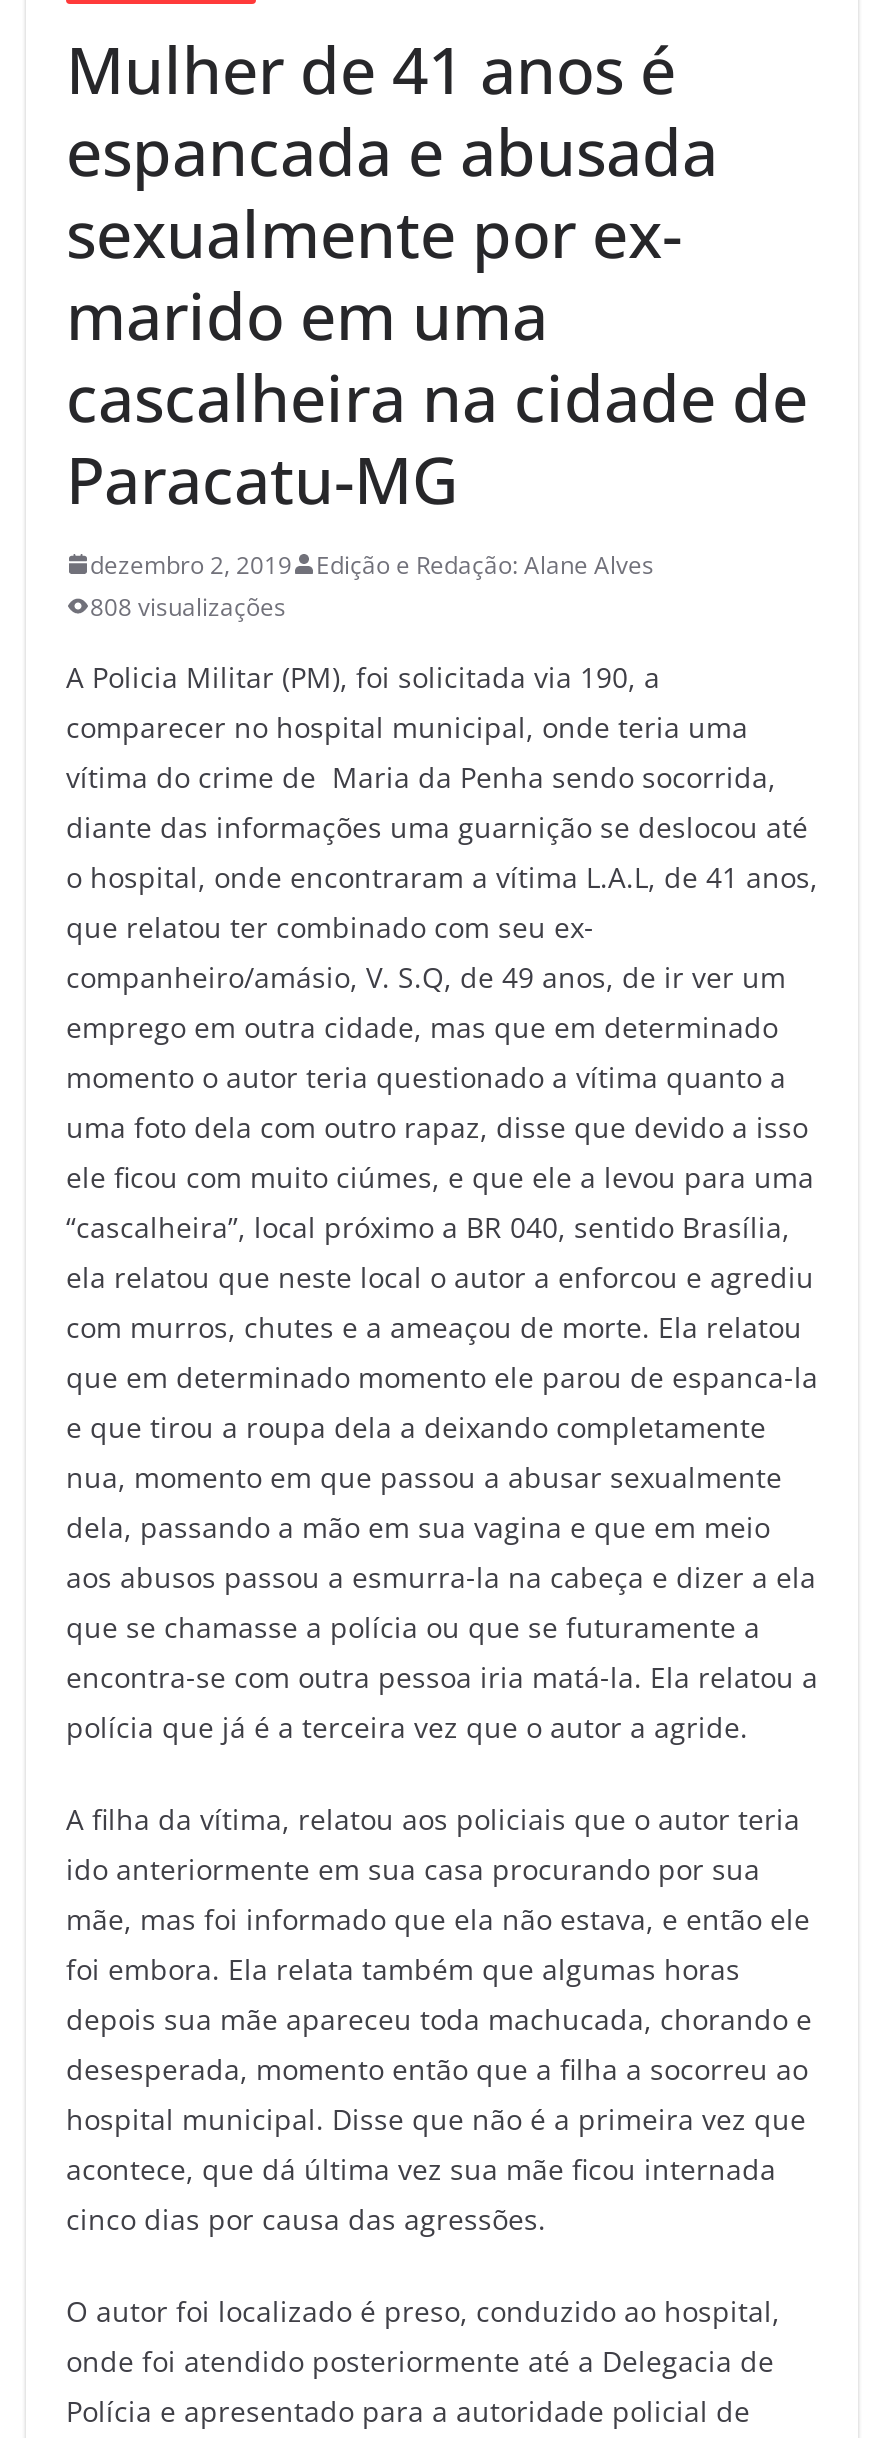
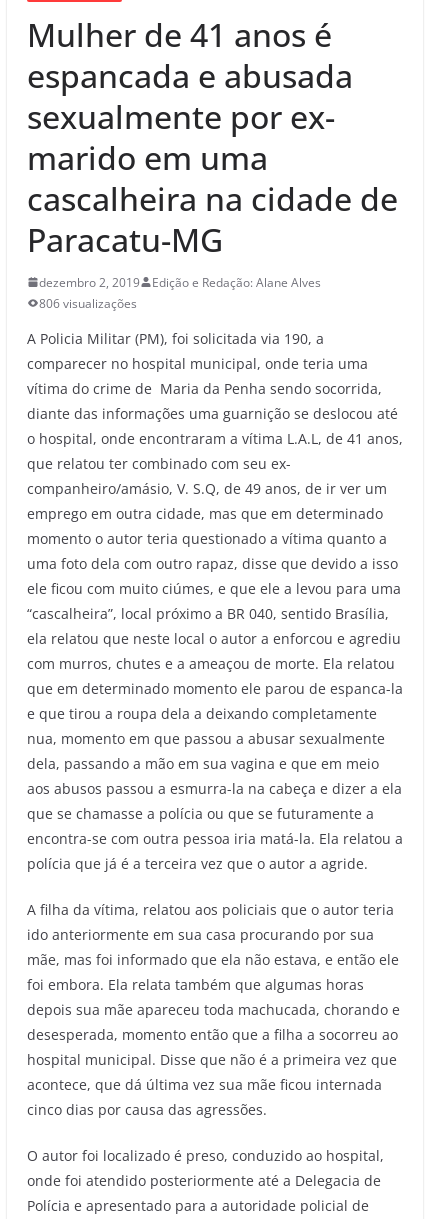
- 808 visualizações
+ 806 visualizações
